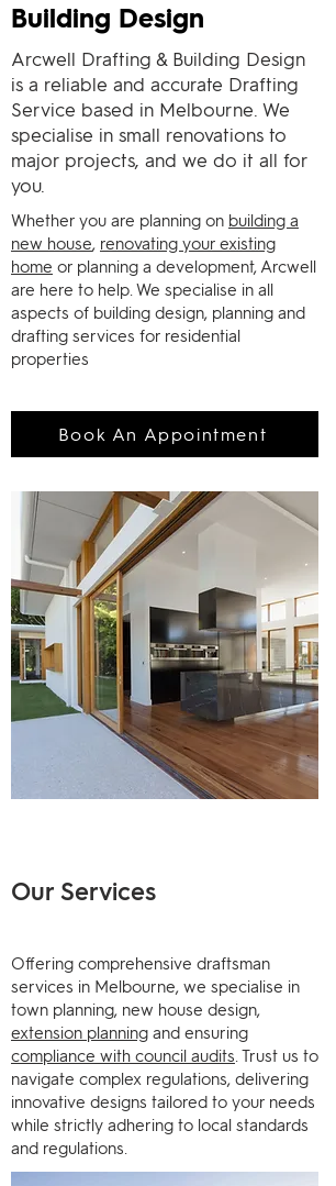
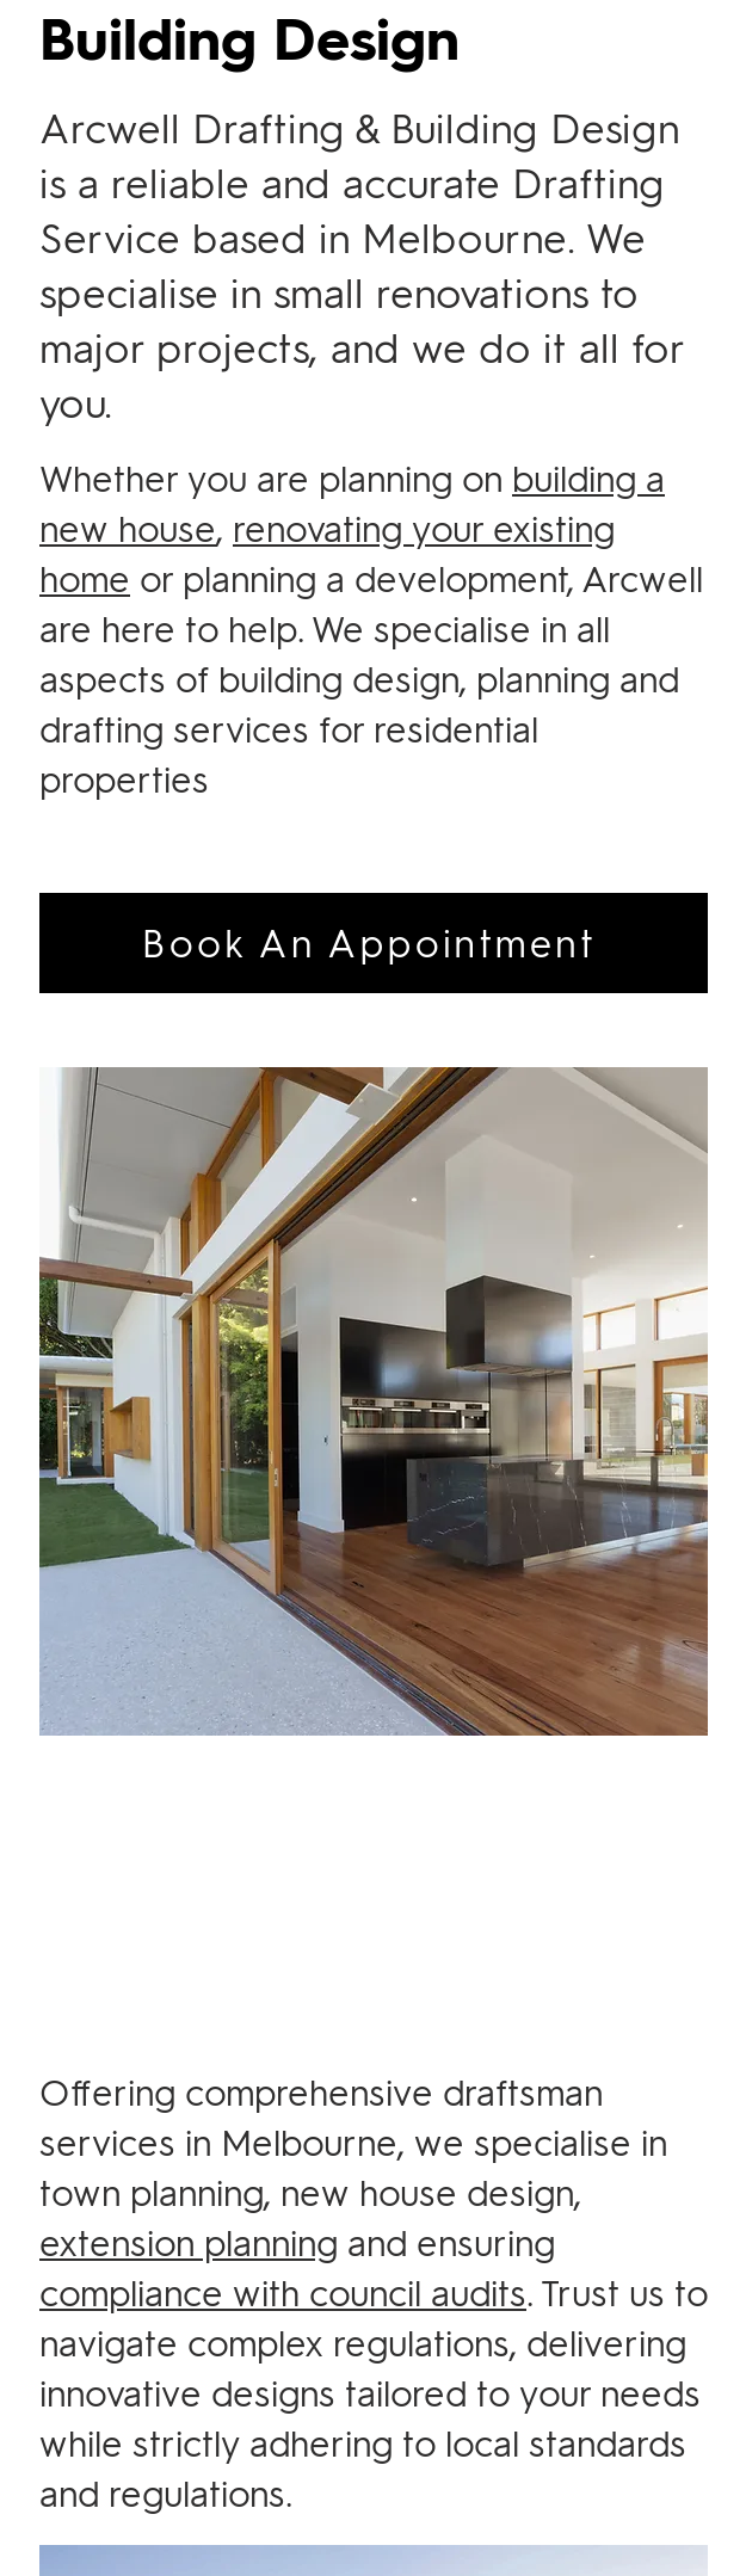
- Our Services
